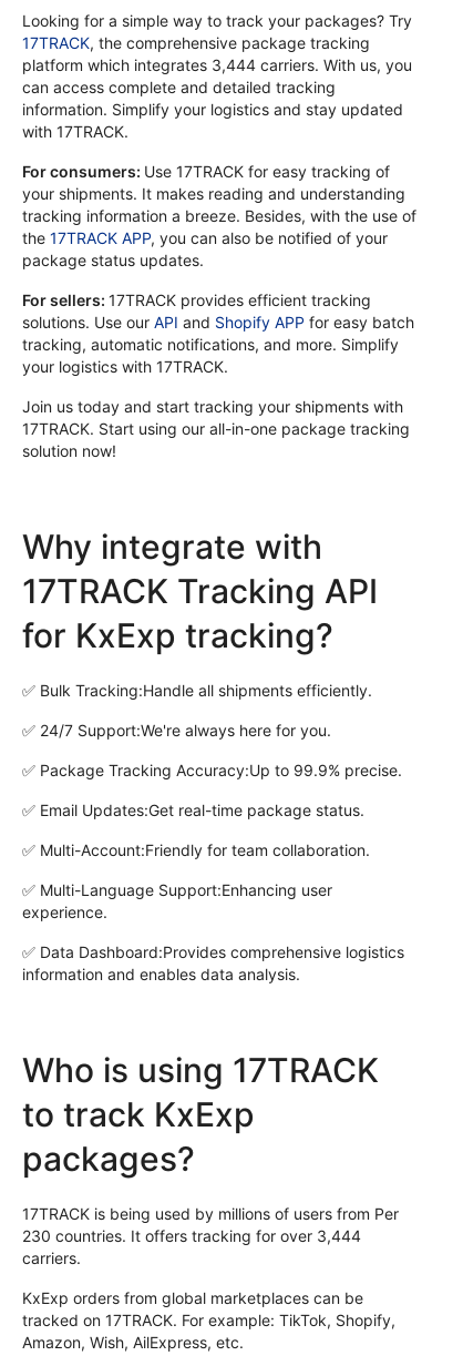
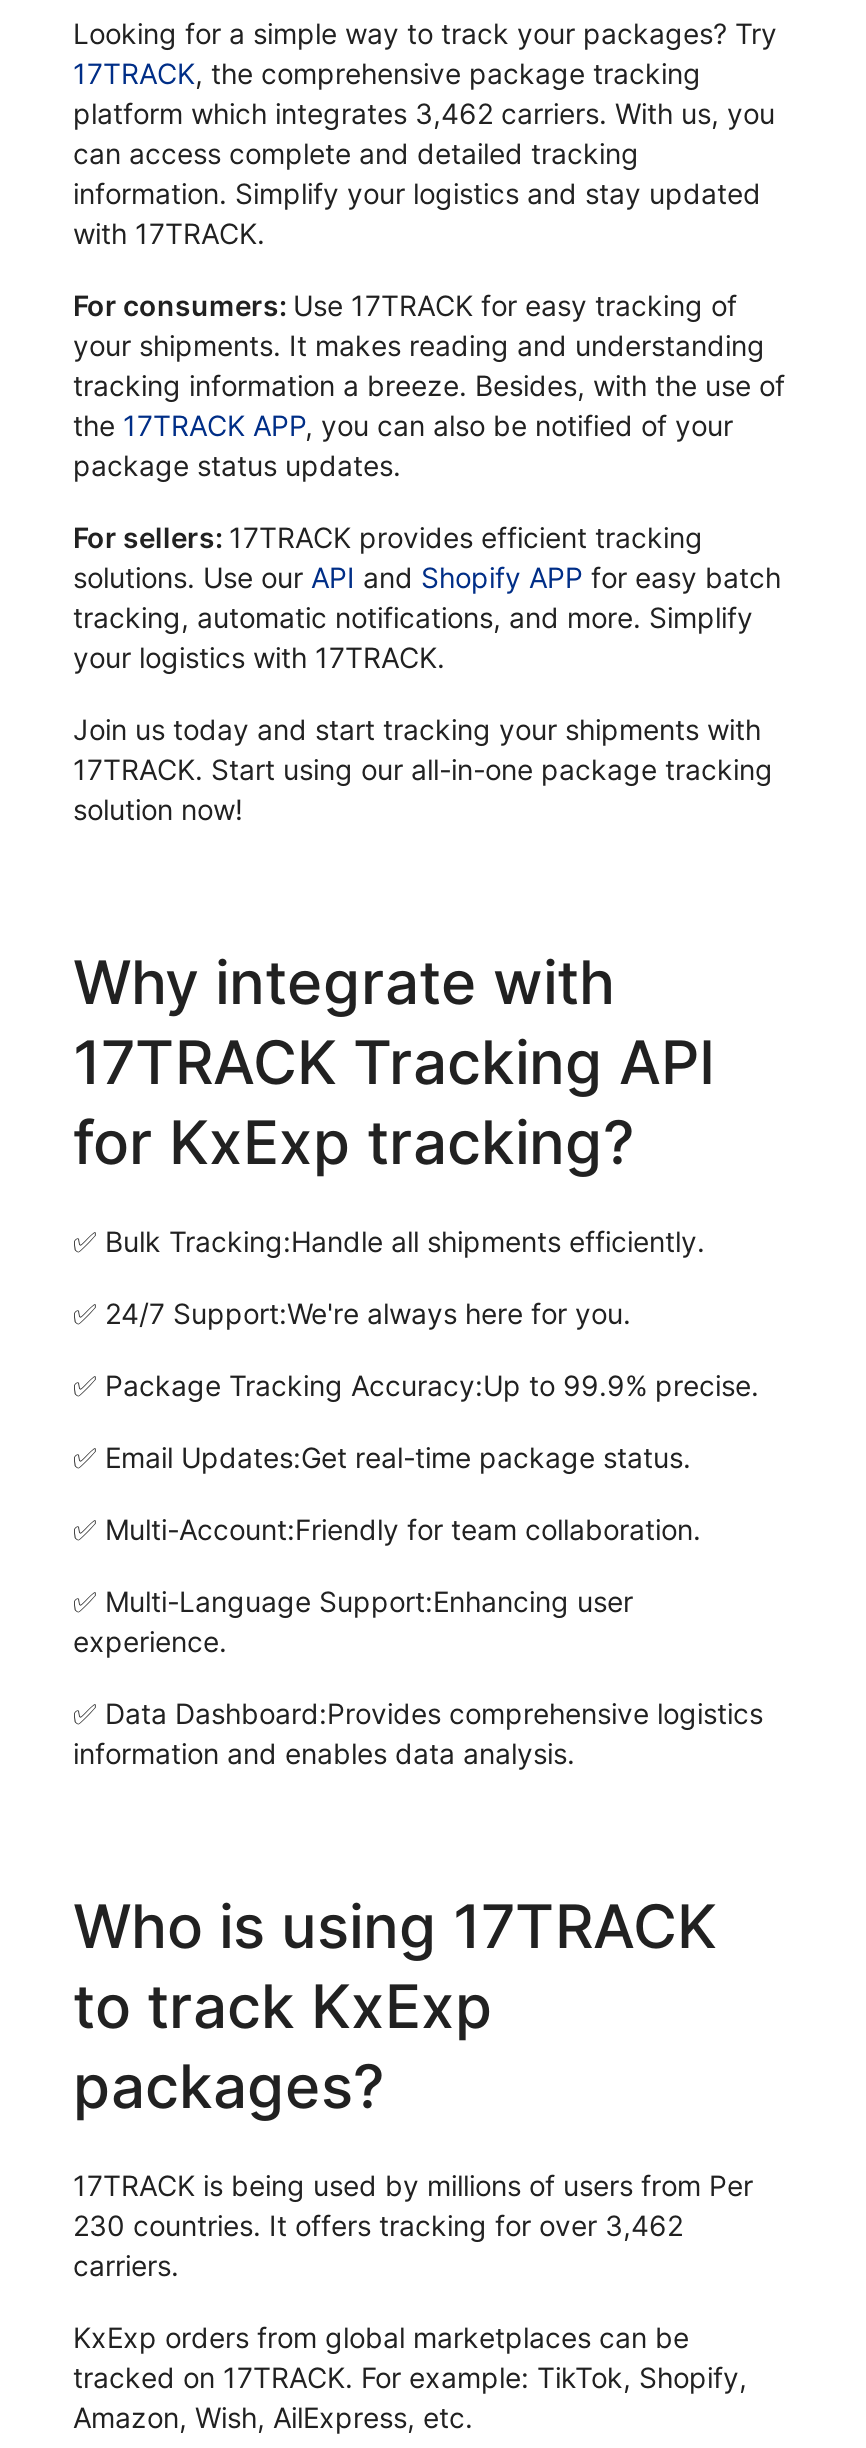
- platform which integrates 3,444 carriers. With us, you
+ platform which integrates 3,462 carriers. With us, you

- 230 countries. It offers tracking for over 3,444
+ 230 countries. It offers tracking for over 3,462
